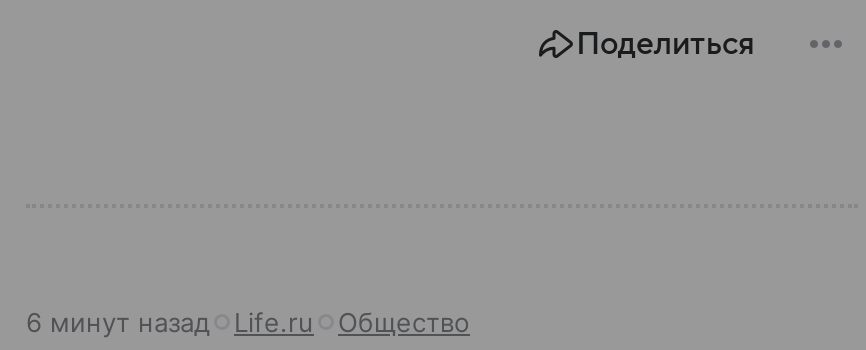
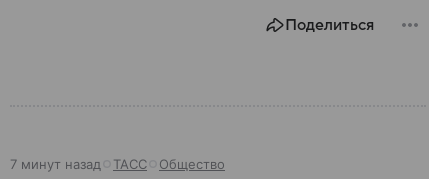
- 6 минут назад
- Life.ru
+ 7 минут назад
+ ТАСС
